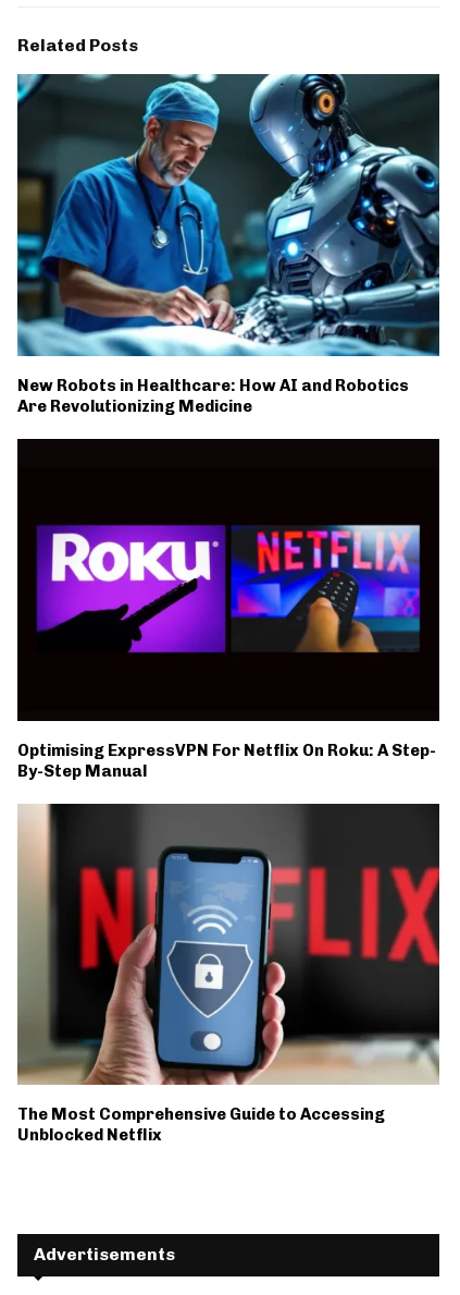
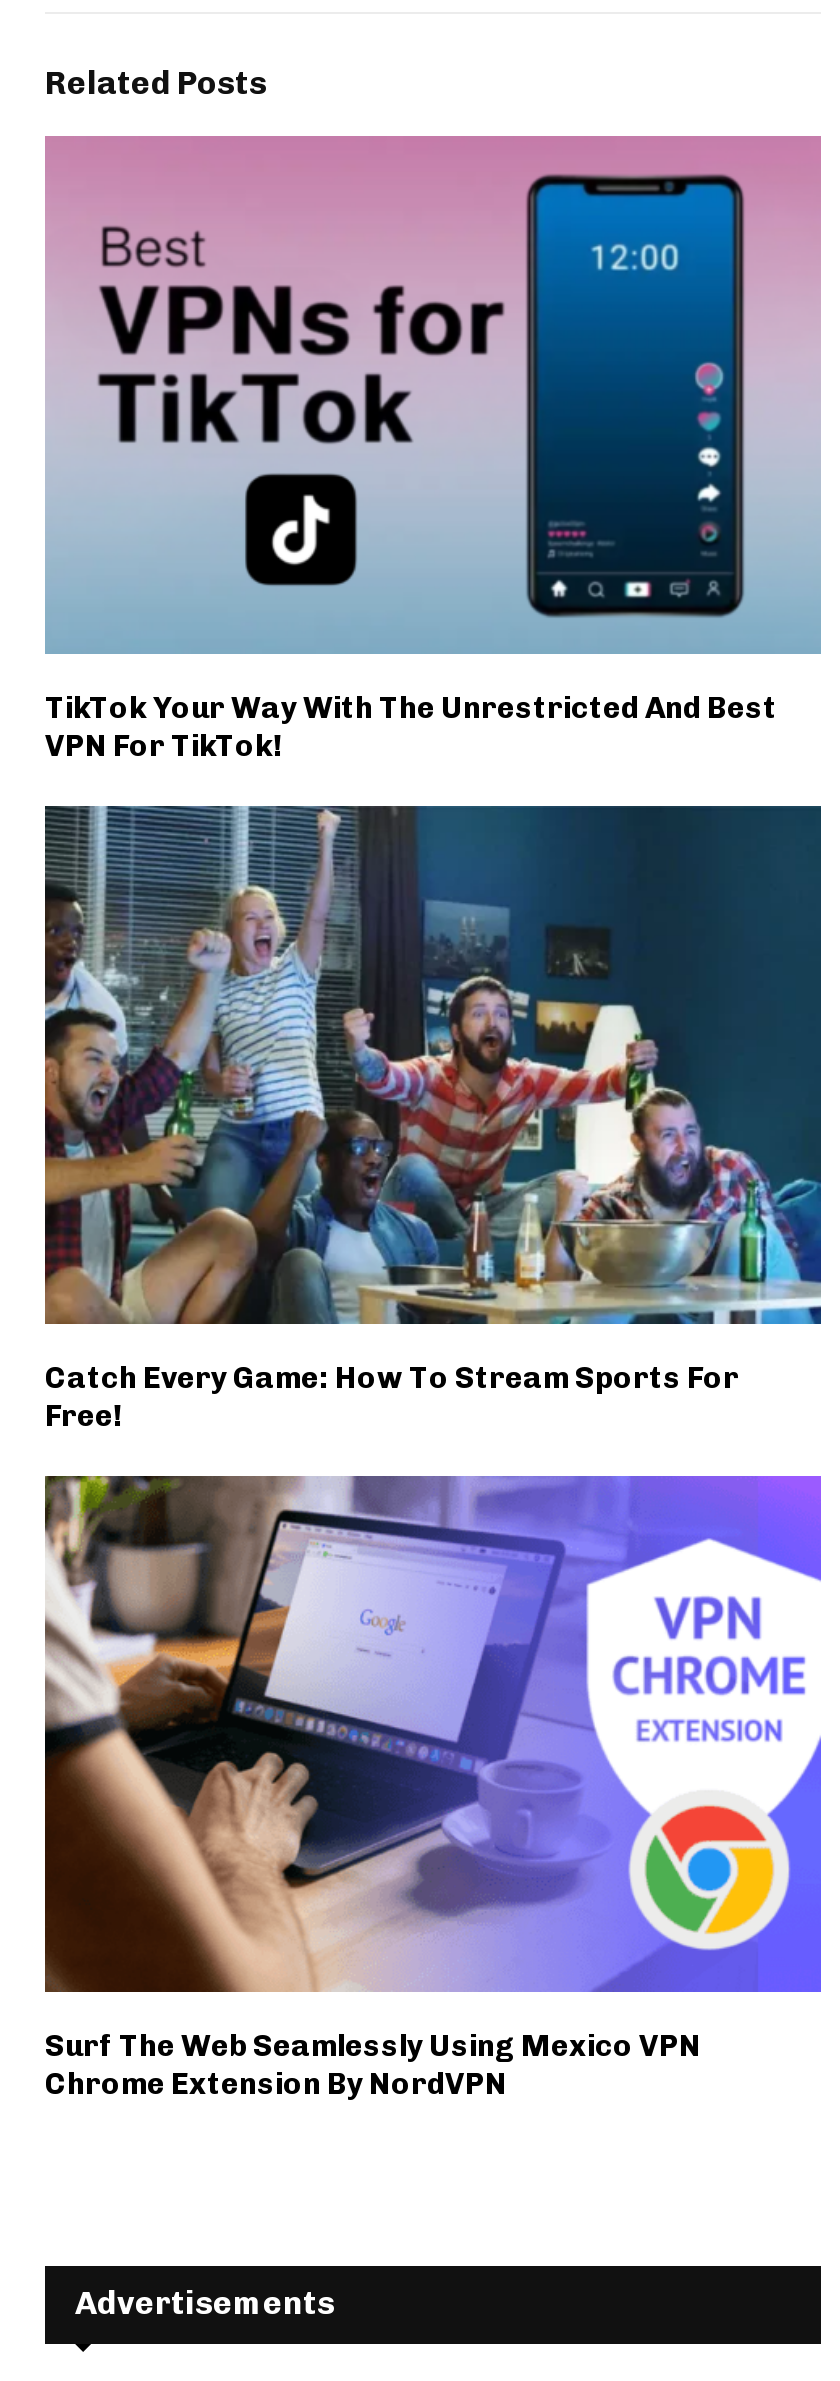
- [image]
- New Robots in Healthcare: How AI and Robotics
- Are Revolutionizing Medicine
+ [image]
+ TikTok Your Way With The Unrestricted And Best
+ VPN For TikTok!

- [image]
- Optimising ExpressVPN For Netflix On Roku: A Step-
- By-Step Manual
+ [image]
+ Catch Every Game: How To Stream Sports For
+ Free!

- [image]
- The Most Comprehensive Guide to Accessing
- Unblocked Netflix
+ [image]
+ Surf The Web Seamlessly Using Mexico VPN
+ Chrome Extension By NordVPN
